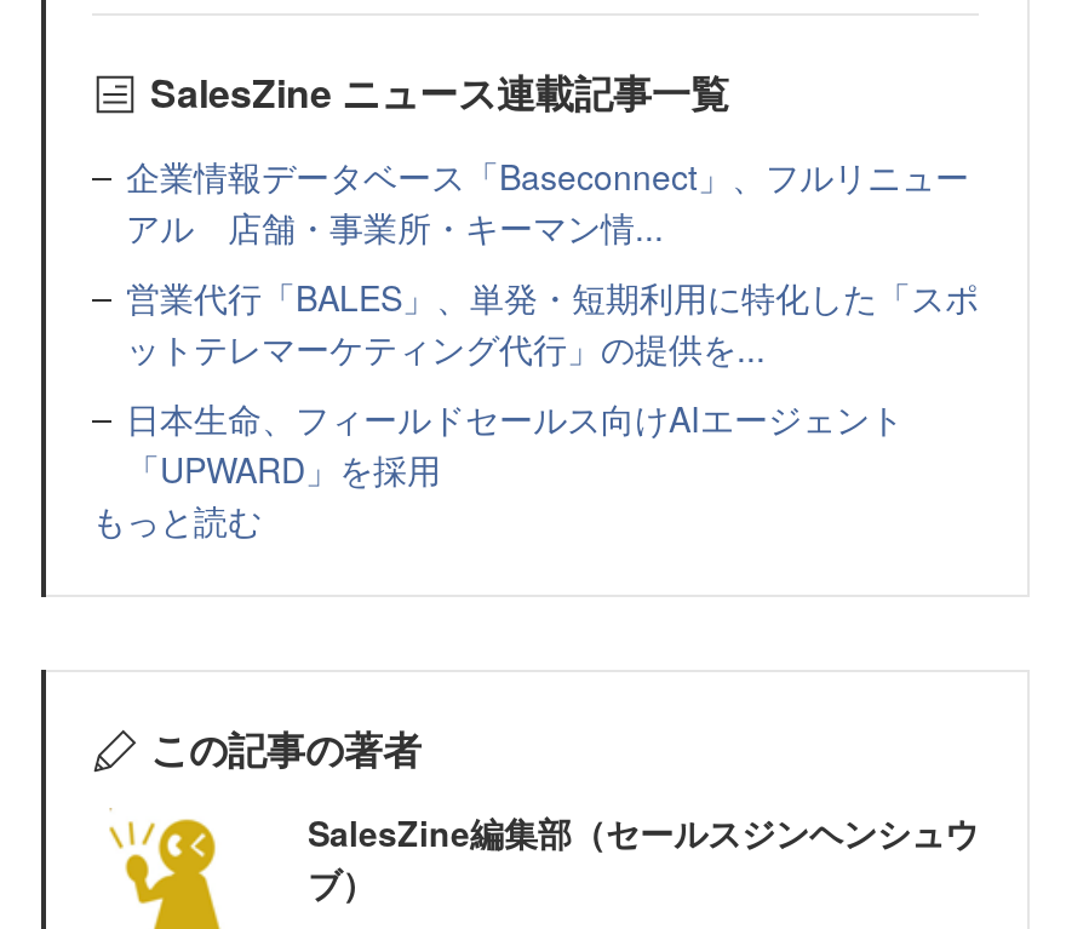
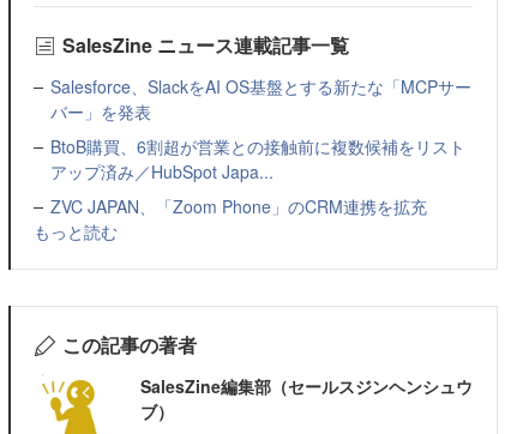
- 企業情報データベース「Baseconnect」、フルリニュー
- アル 店舗・事業所・キーマン情...
- 営業代行「BALES」、単発・短期利用に特化した「スポ
- ットテレマーケティング代行」の提供を...
- 日本生命、フィールドセールス向けAIエージェント
- 「UPWARD」を採用
+ Salesforce、SlackをAI OS基盤とする新たな「MCPサー
+ バー」を発表
+ BtoB購買、6割超が営業との接触前に複数候補をリスト
+ アップ済み／HubSpot Japa...
+ ZVC JAPAN、「Zoom Phone」のCRM連携を拡充
